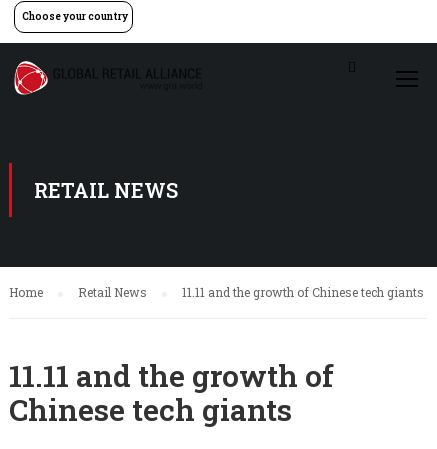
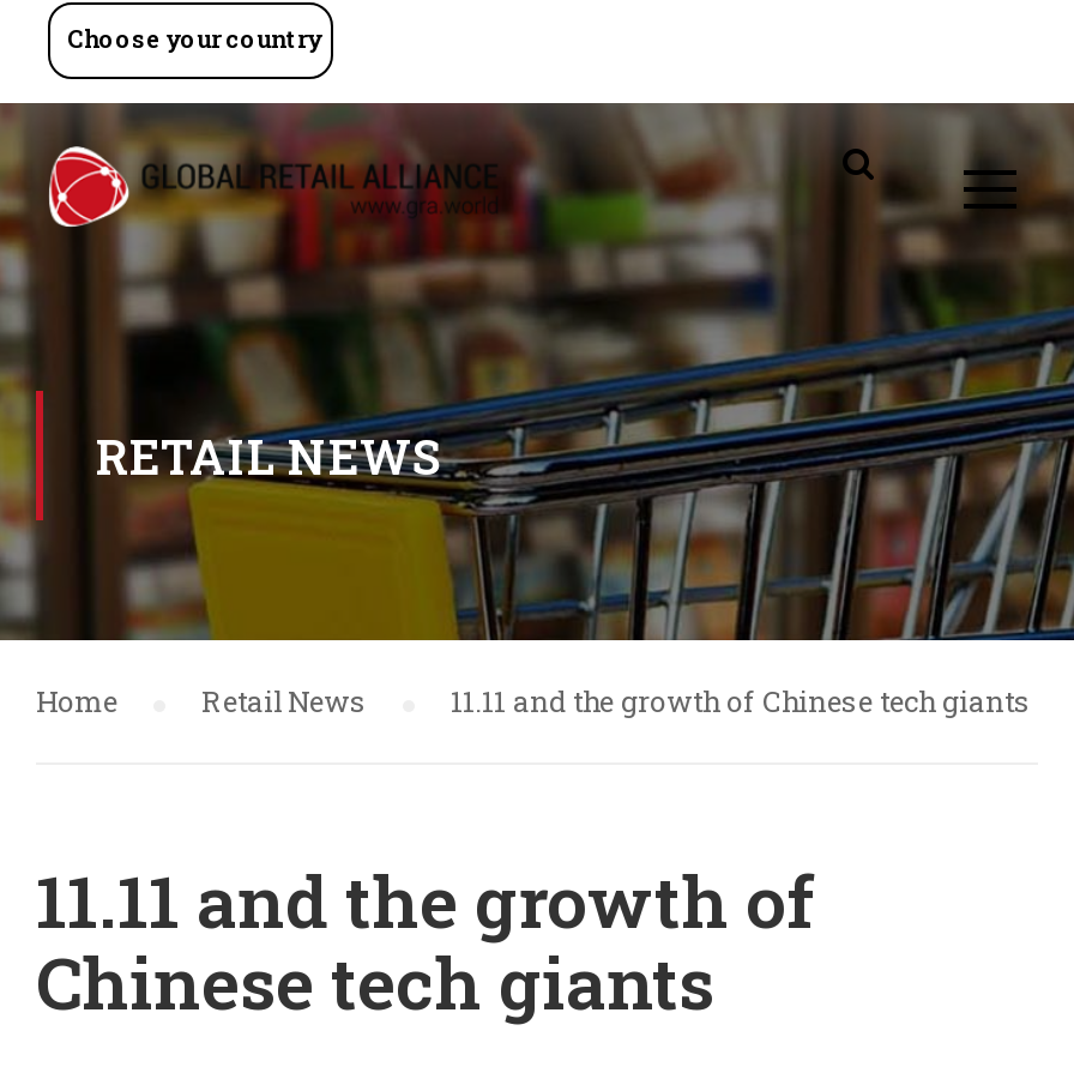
+ [image]
